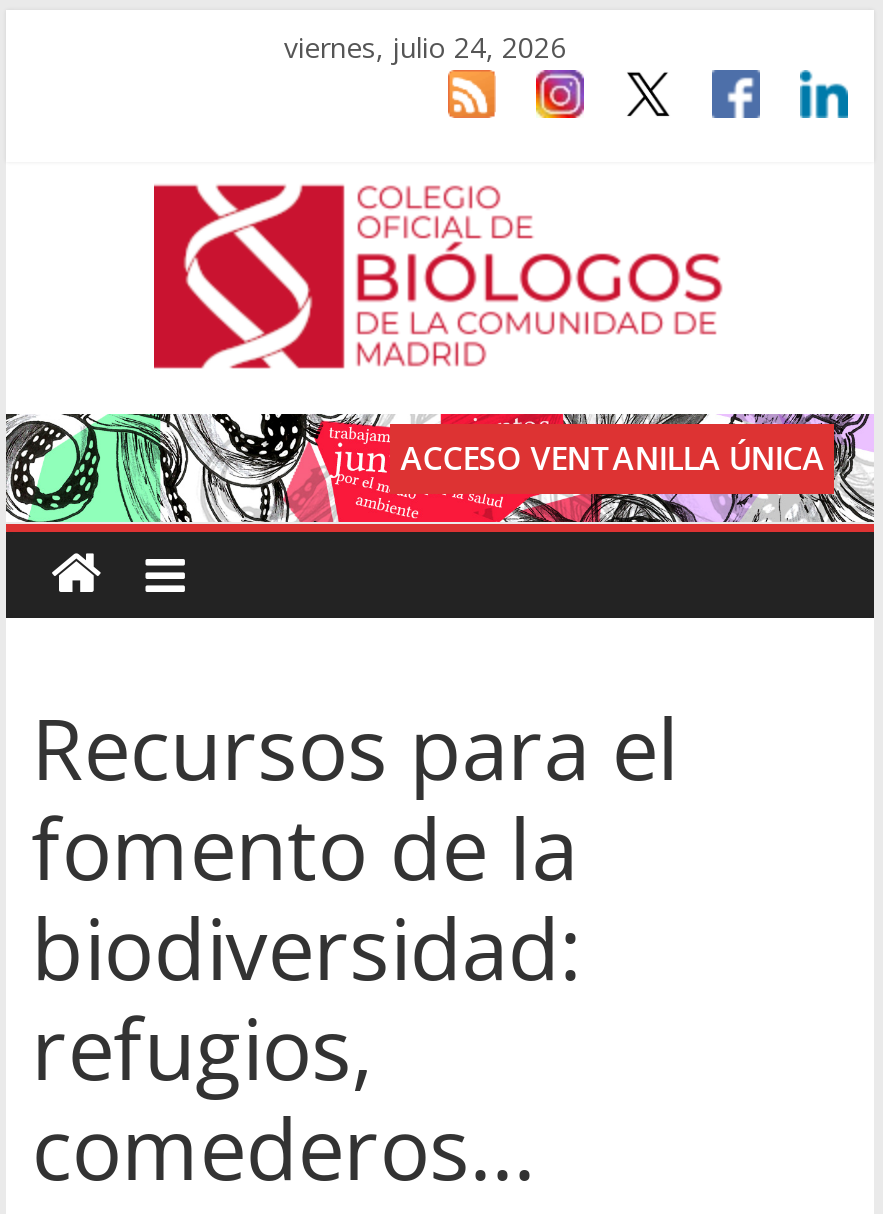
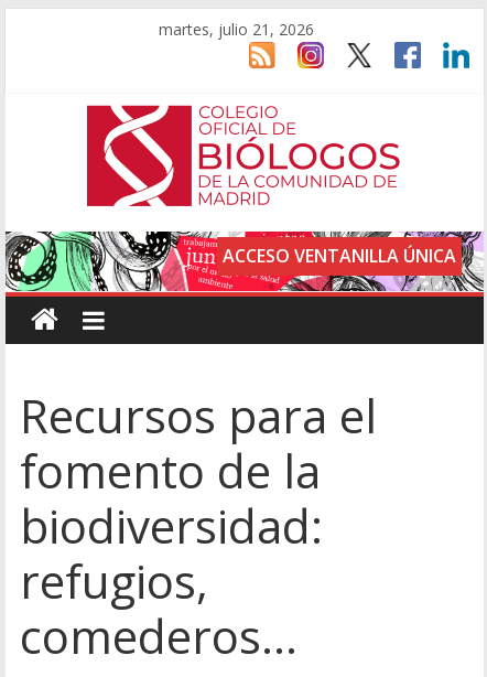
- viernes, julio 24, 2026
+ martes, julio 21, 2026
